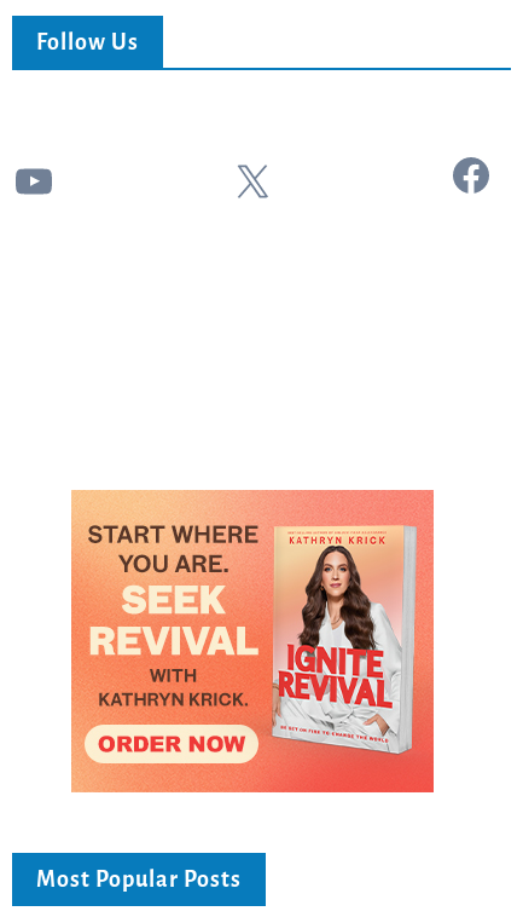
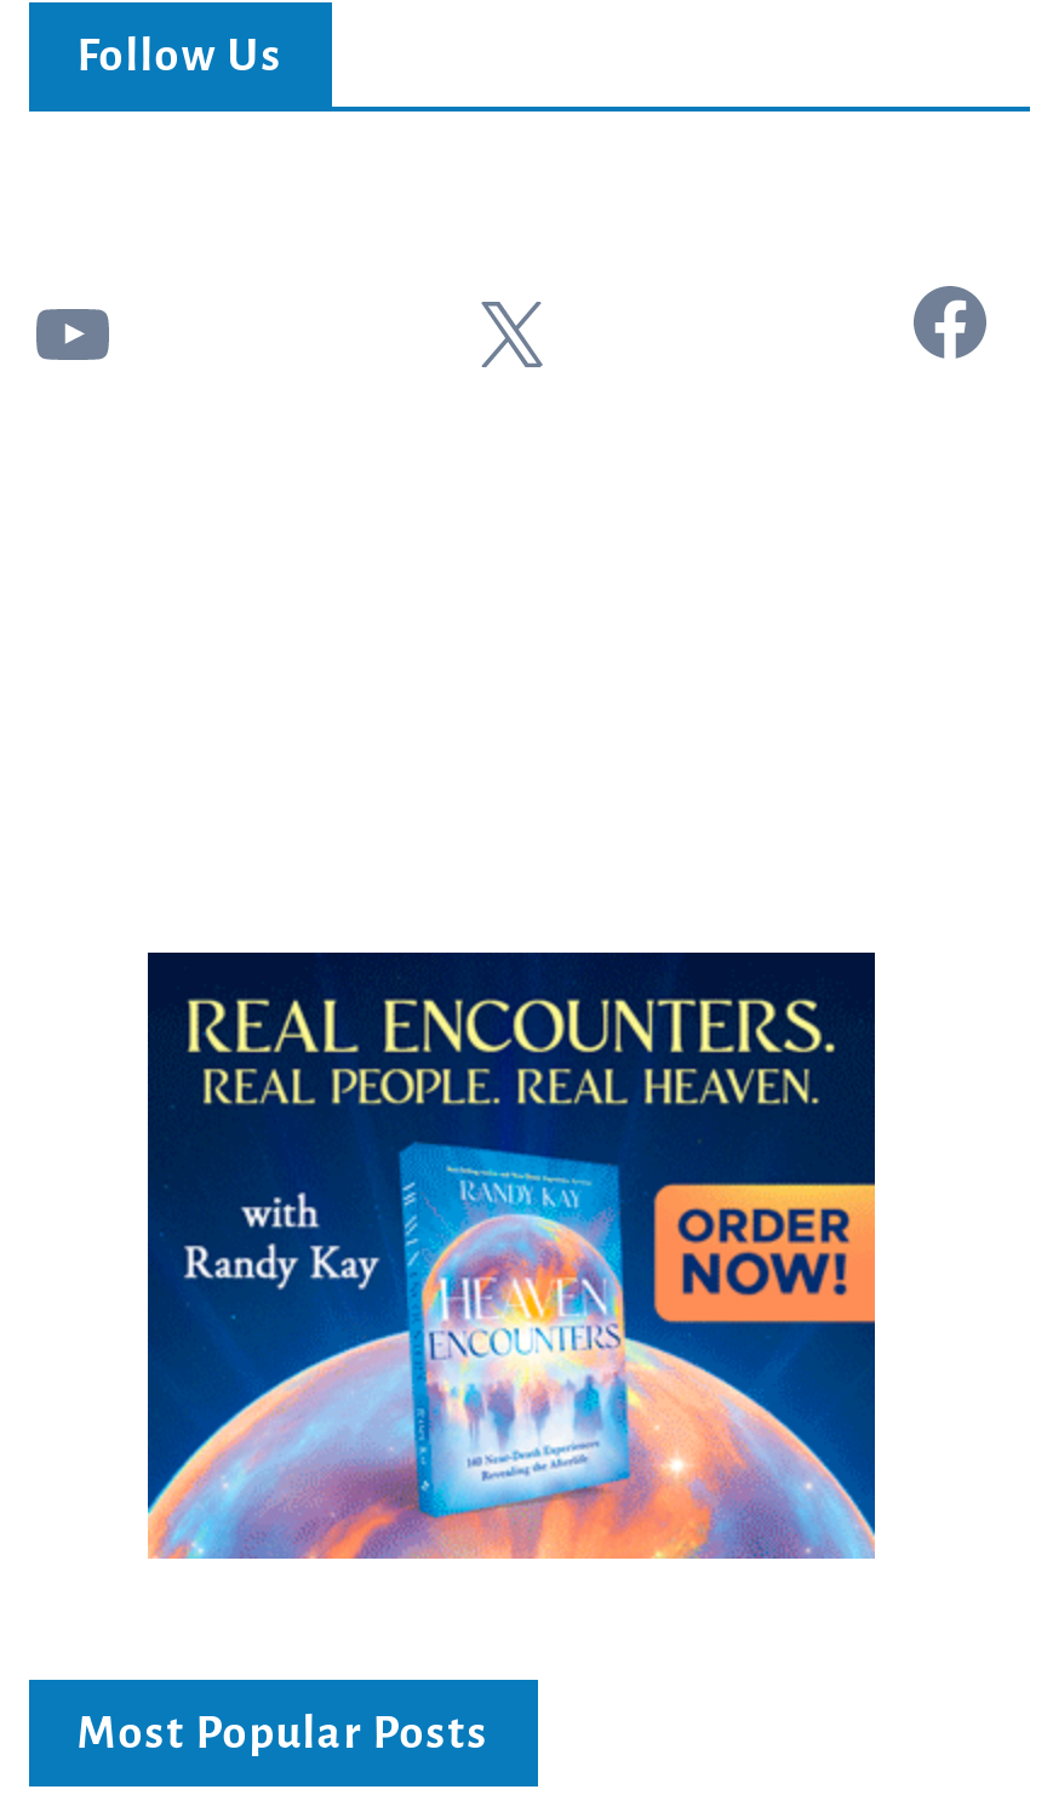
- [image]
+ [image]
